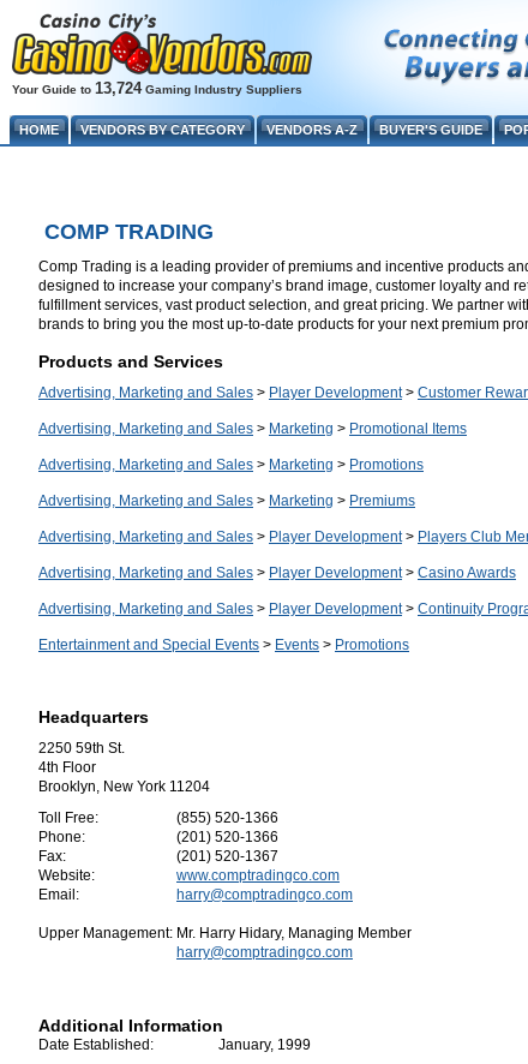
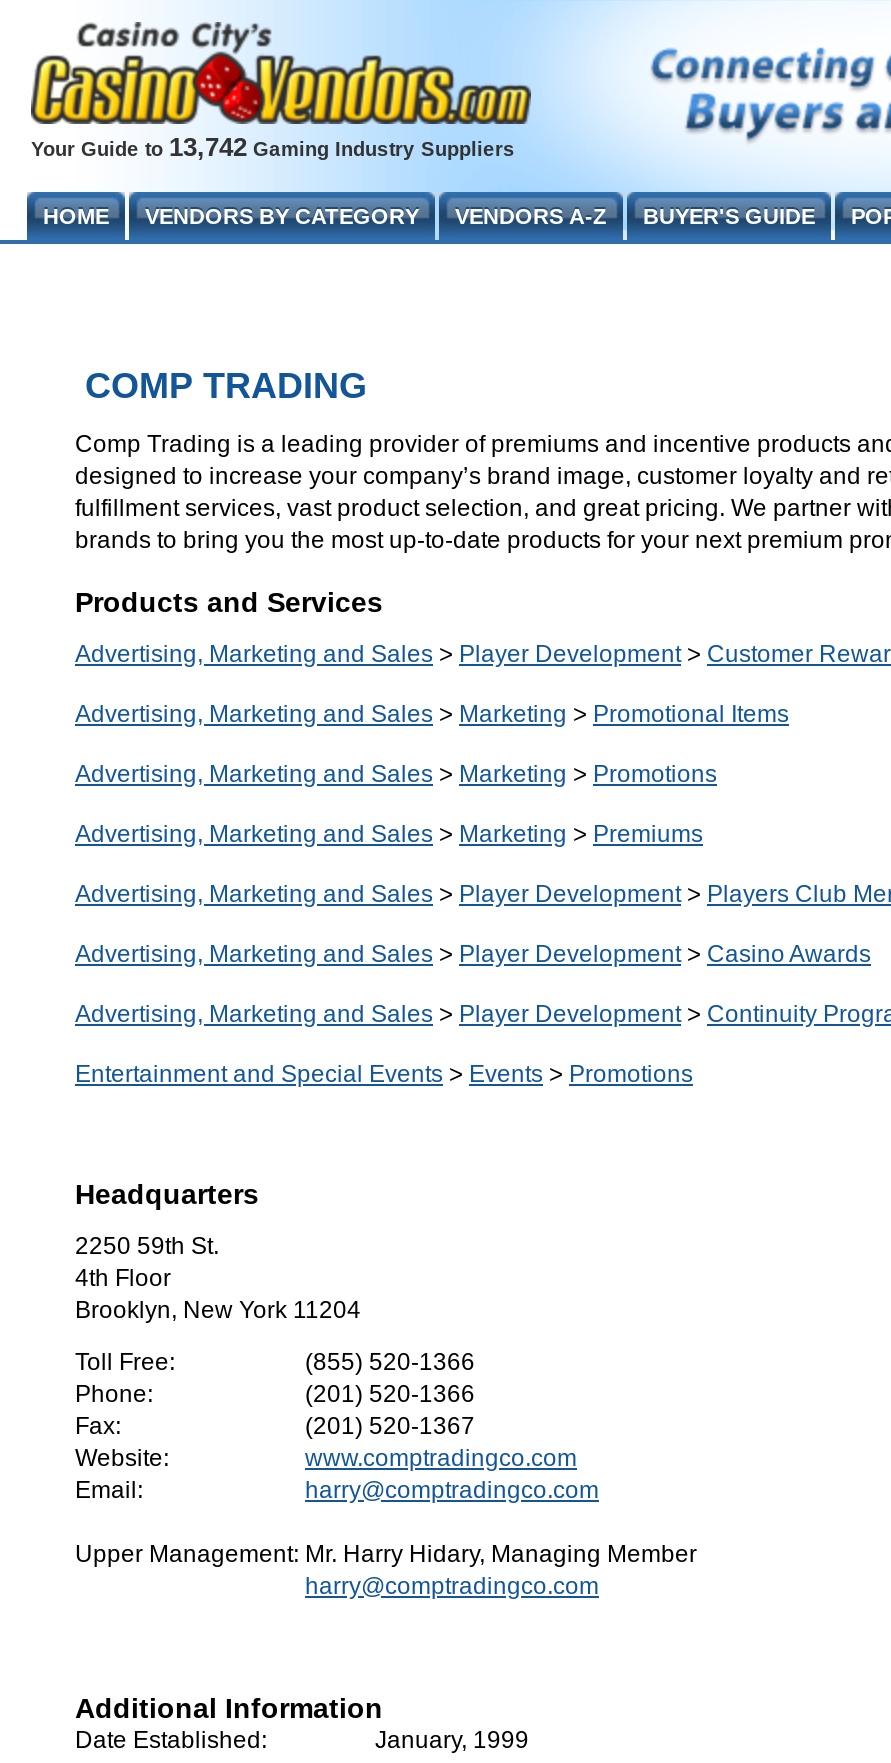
- Your Guide to 13,724 Gaming Industry Suppliers
+ Your Guide to 13,742 Gaming Industry Suppliers
